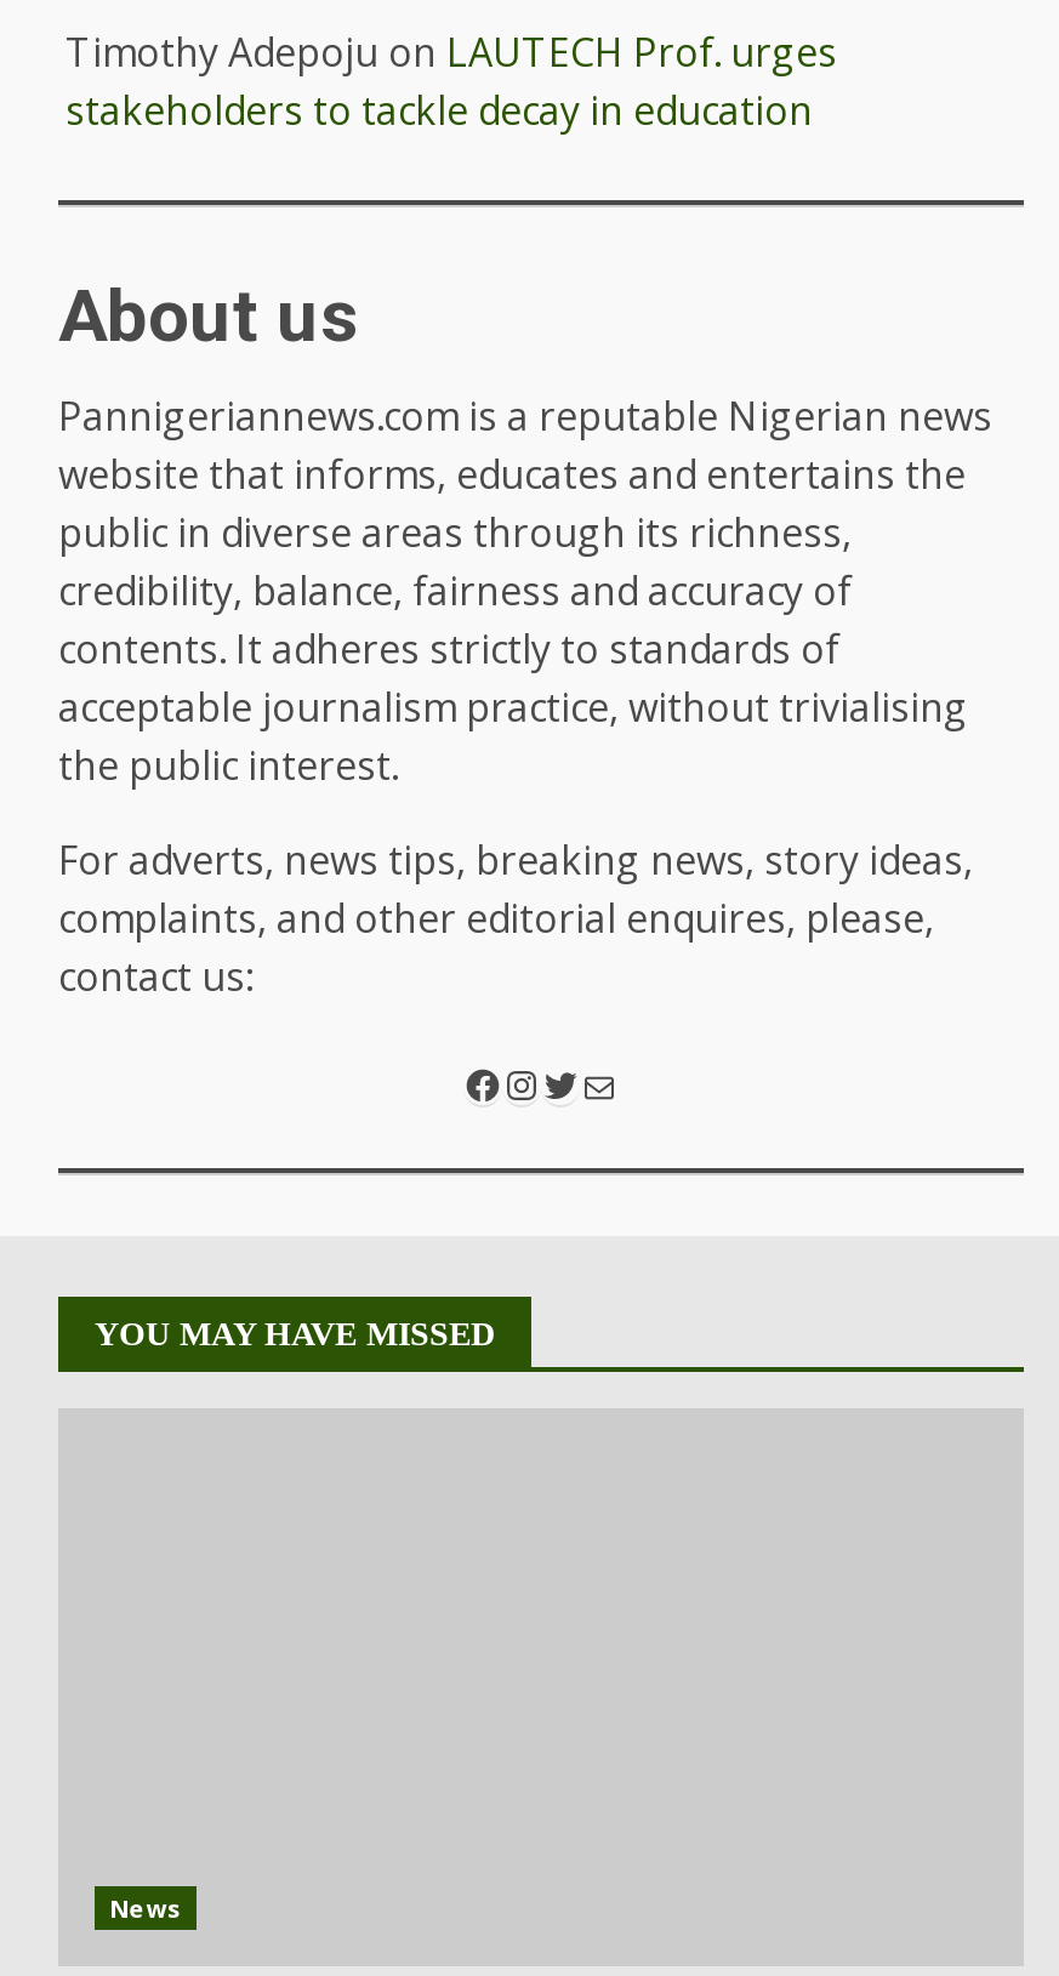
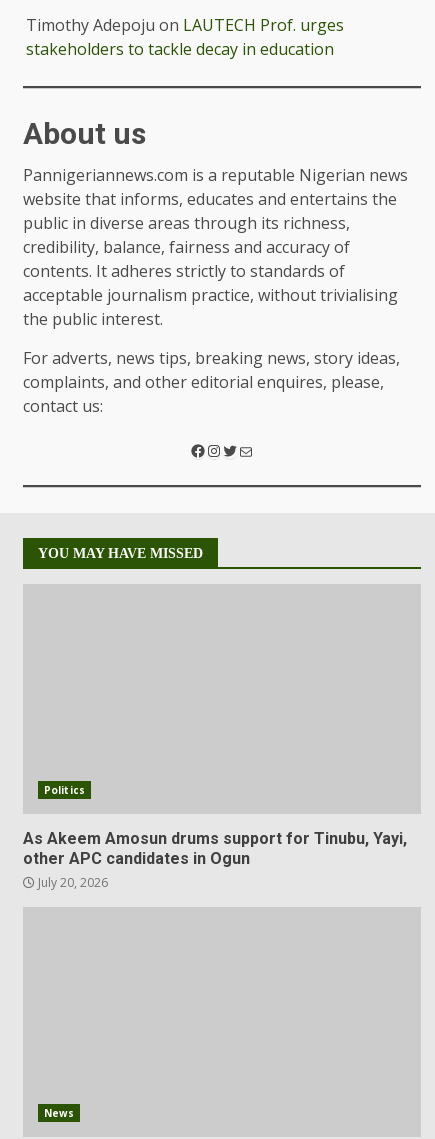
+ Politics
+ As Akeem Amosun drums support for Tinubu, Yayi,
+ other APC candidates in Ogun
+ July 20, 2026
